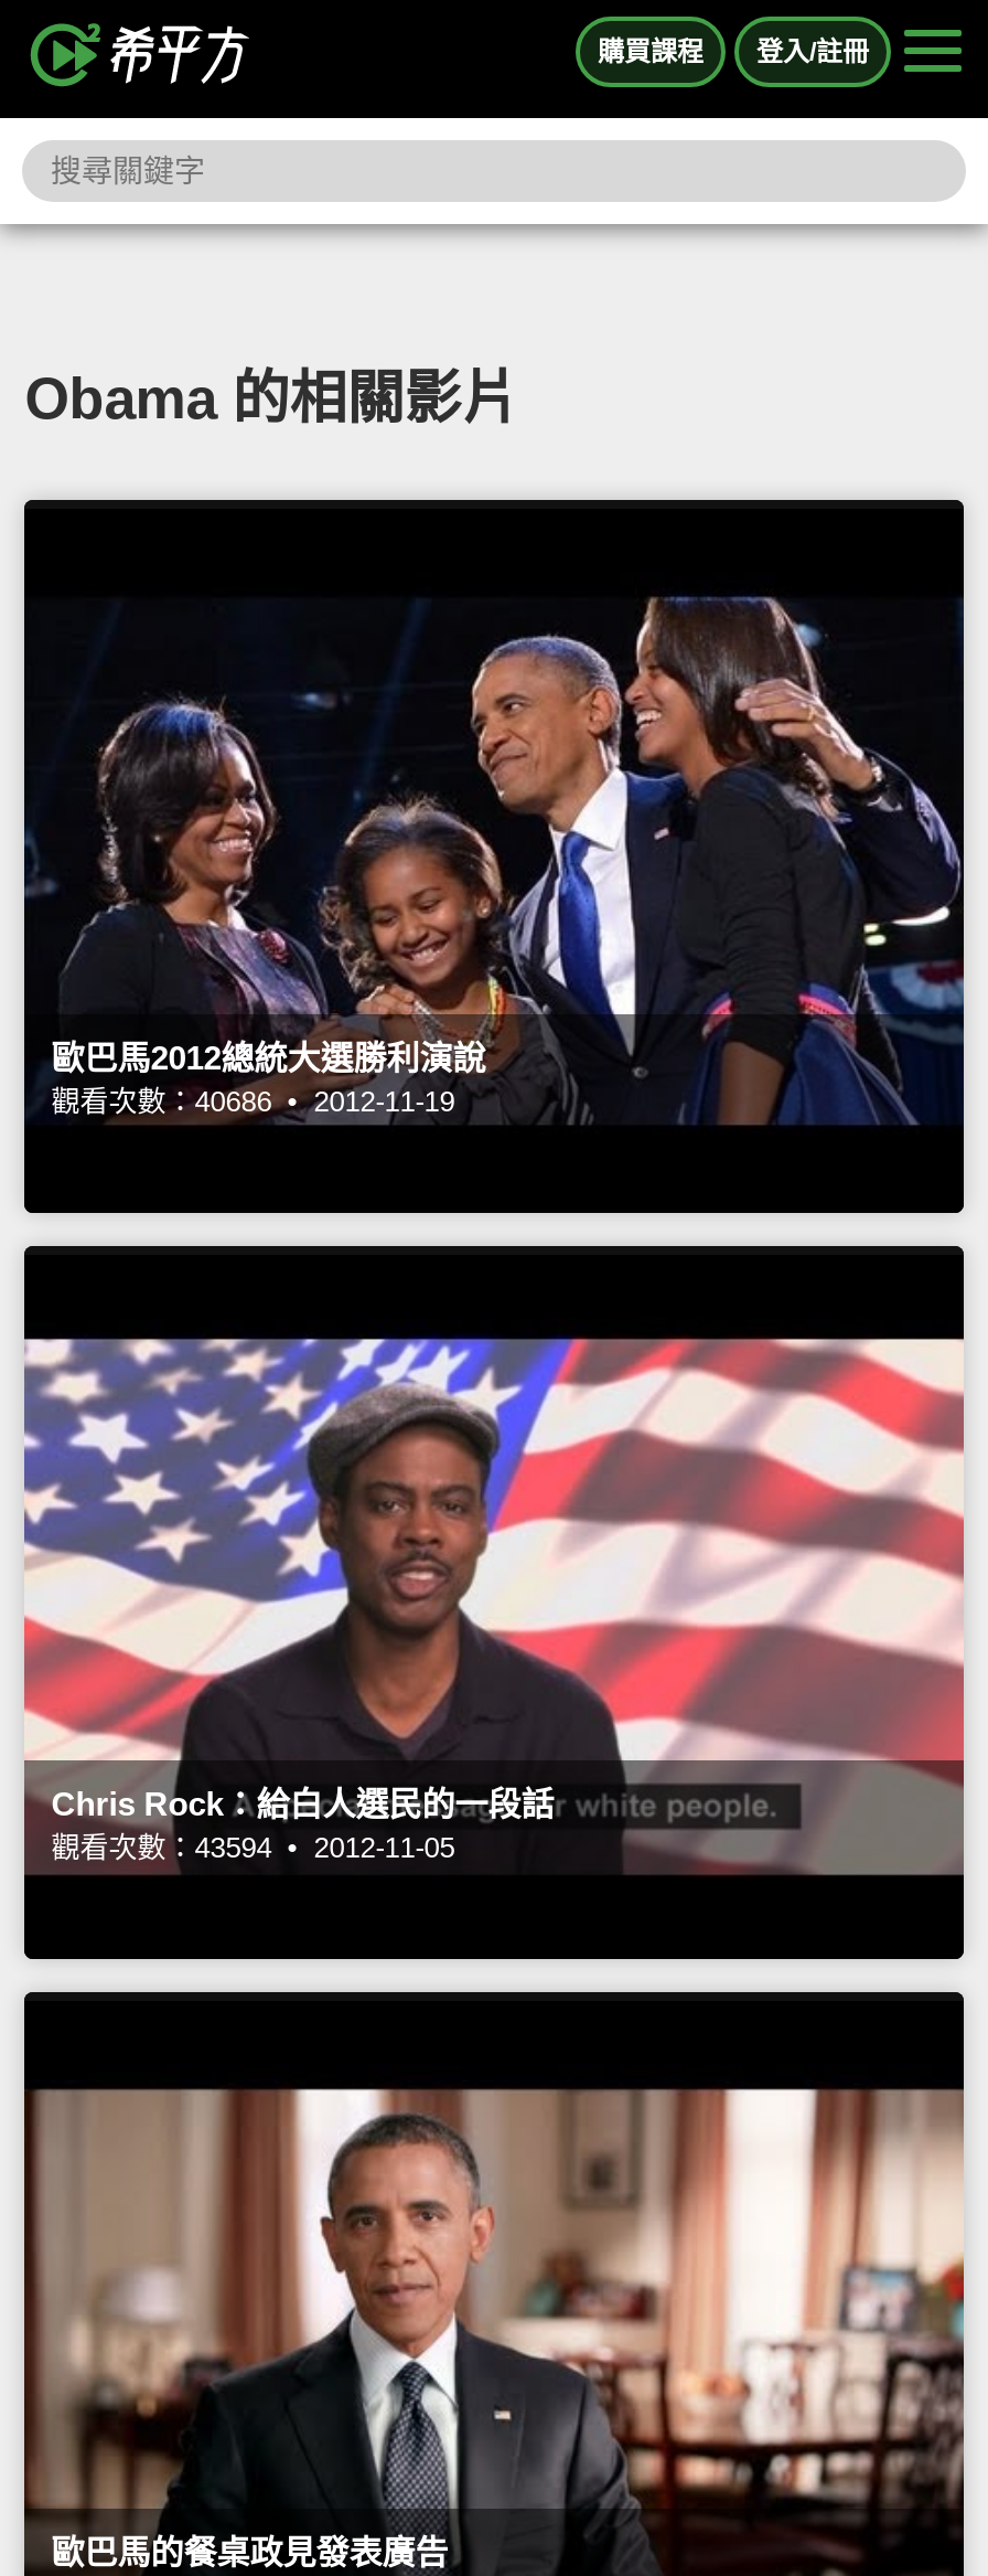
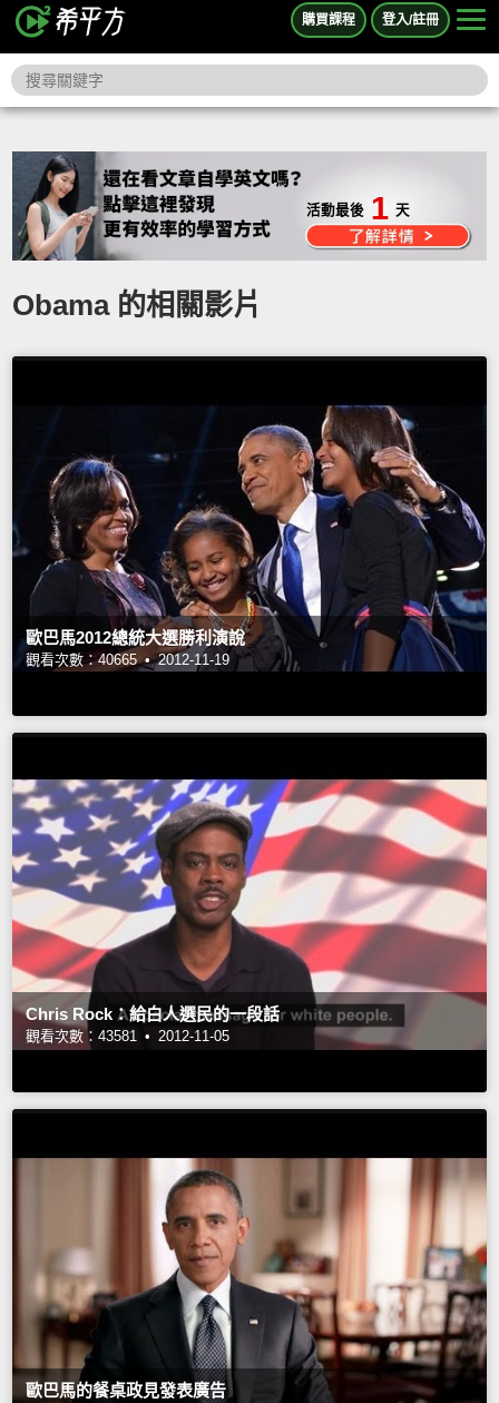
+ 活動最後 1 天

- 觀看次數：40686 • 2012-11-19
+ 觀看次數：40665 • 2012-11-19

- 觀看次數：43594 • 2012-11-05
+ 觀看次數：43581 • 2012-11-05
